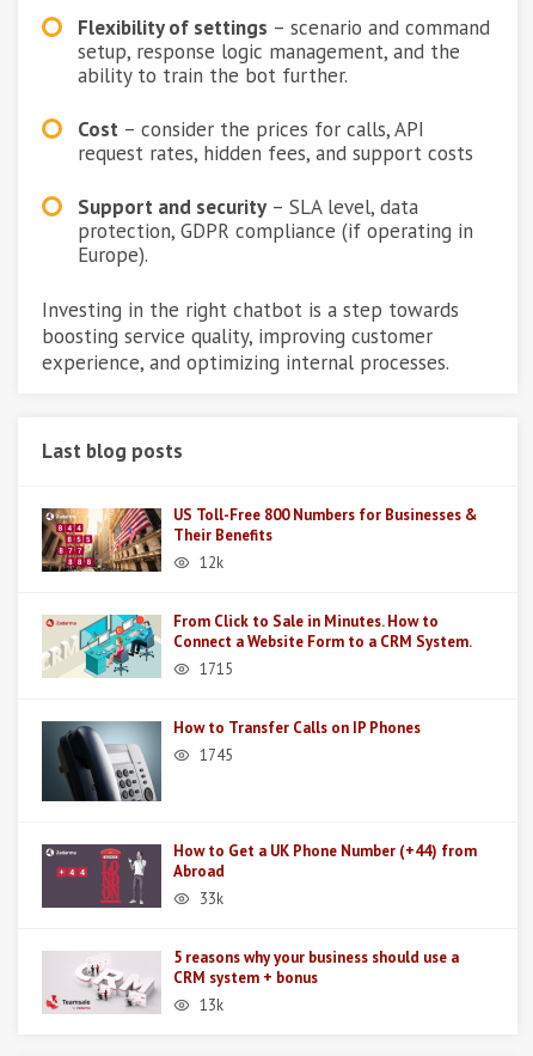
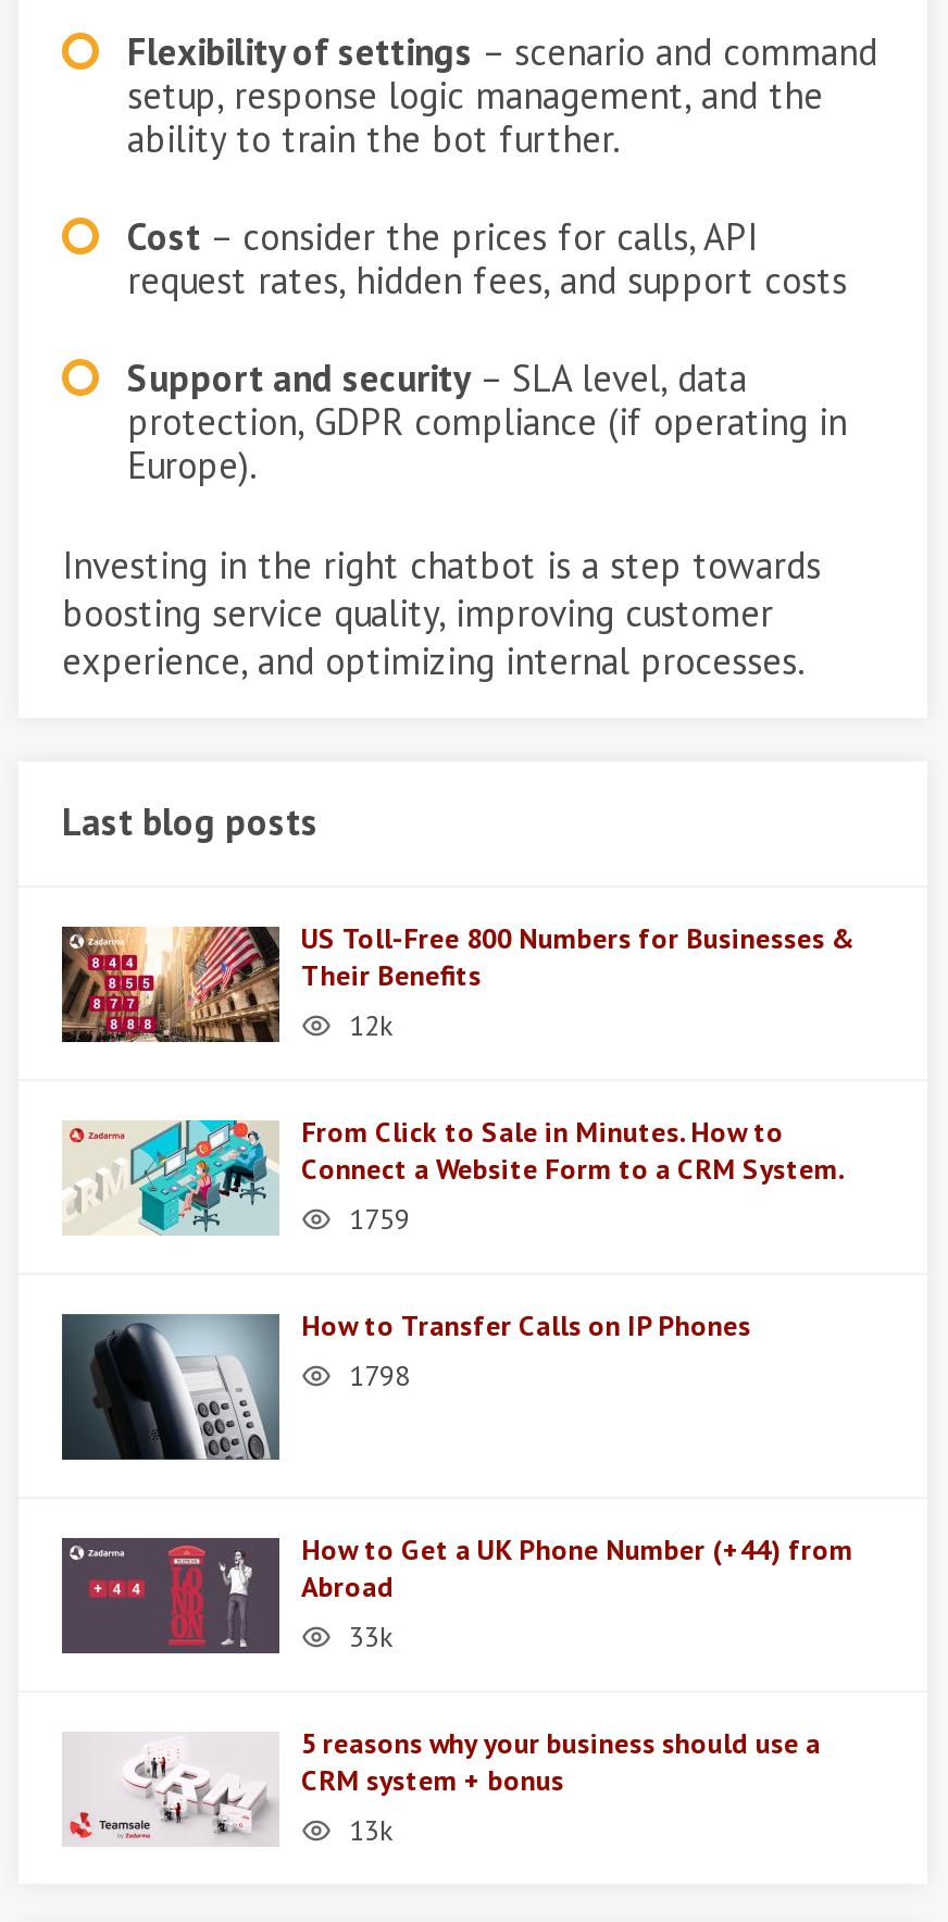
- 1715
+ 1759

- 1745
+ 1798
